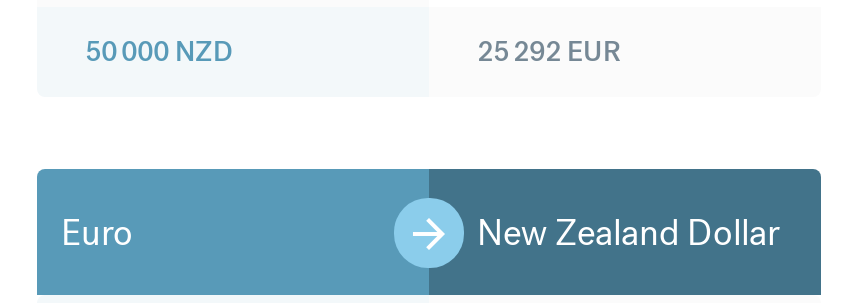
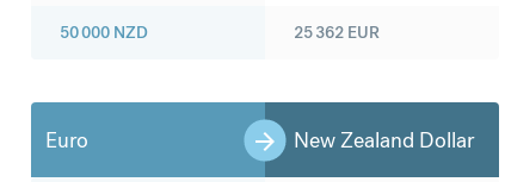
- 25 292 EUR
+ 25 362 EUR
